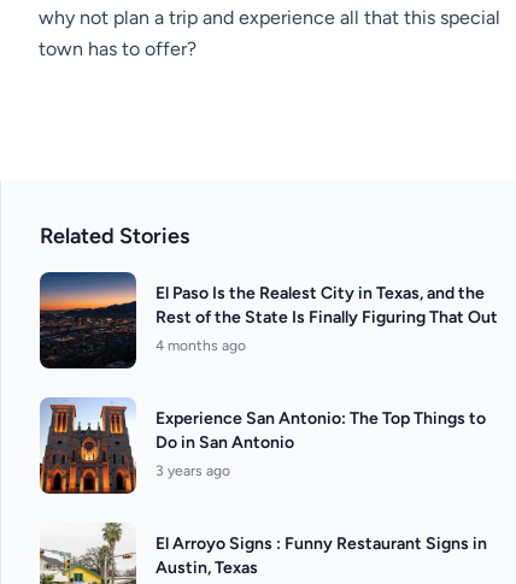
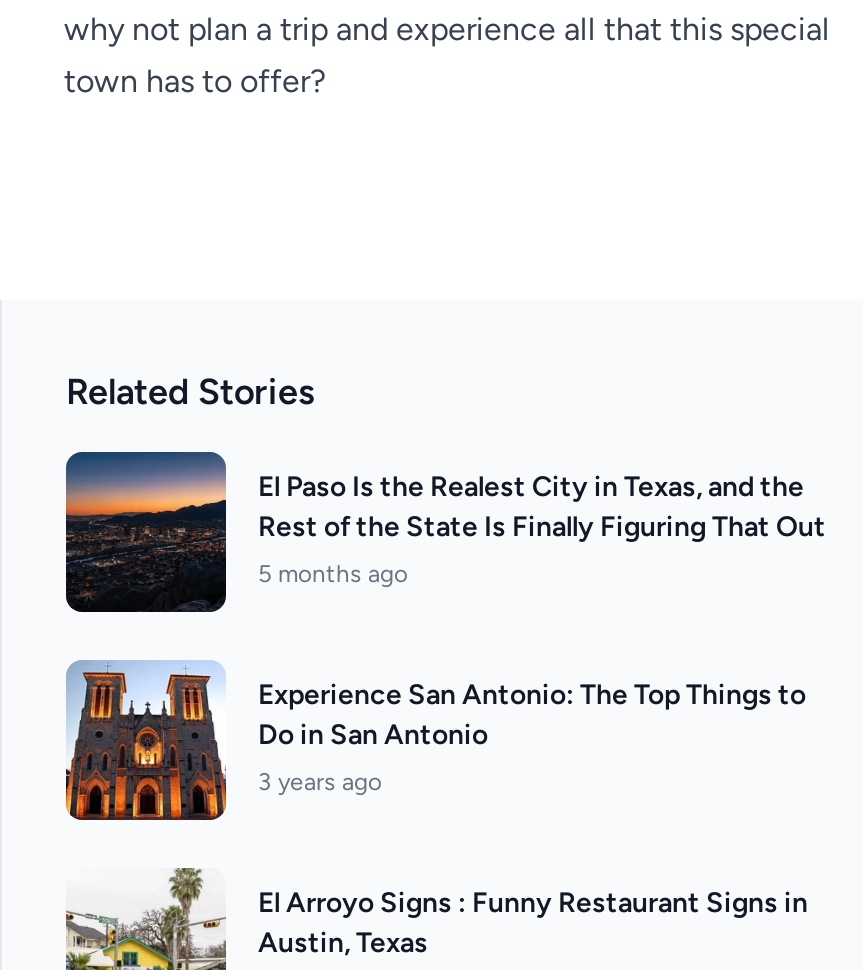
- 4 months ago
+ 5 months ago
